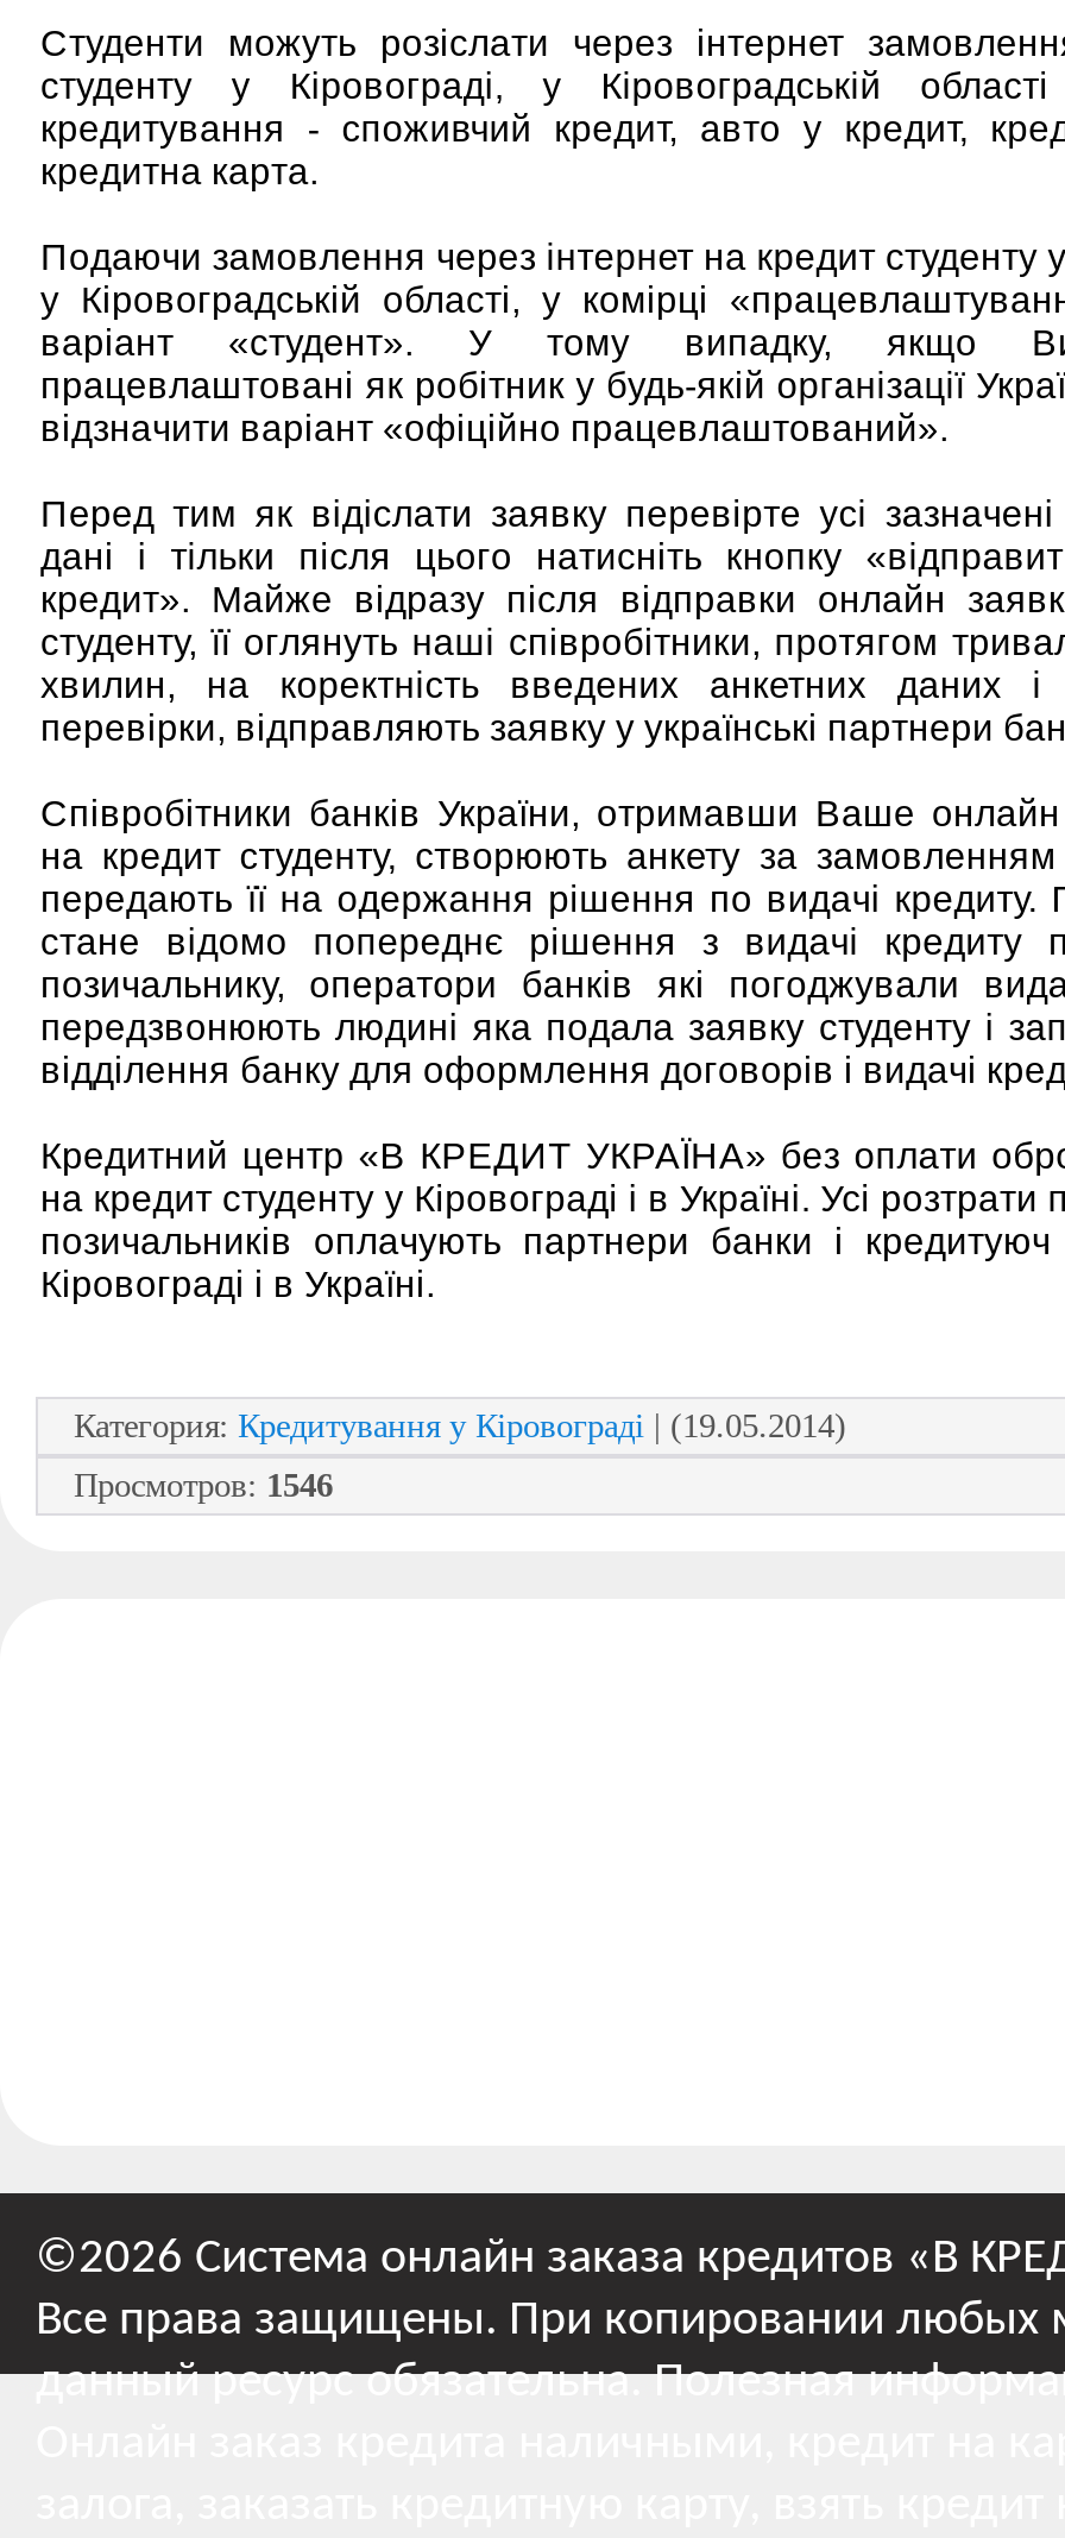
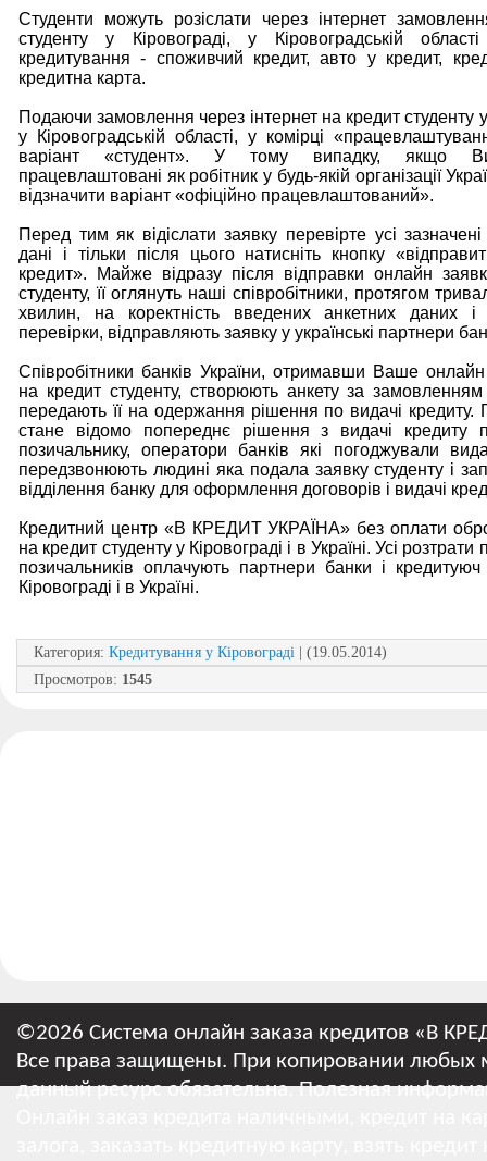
- Просмотров: 1546
+ Просмотров: 1545
